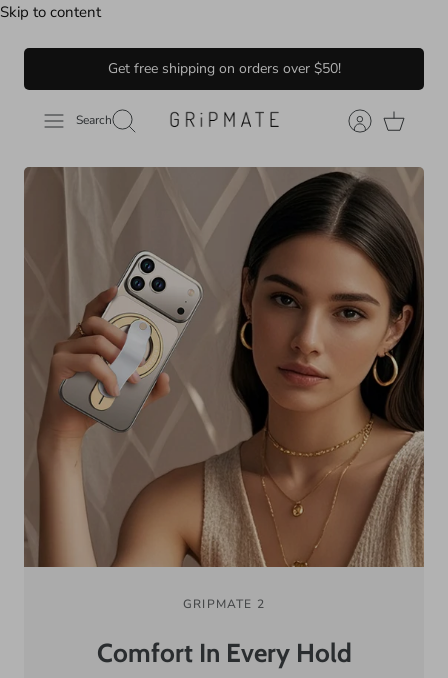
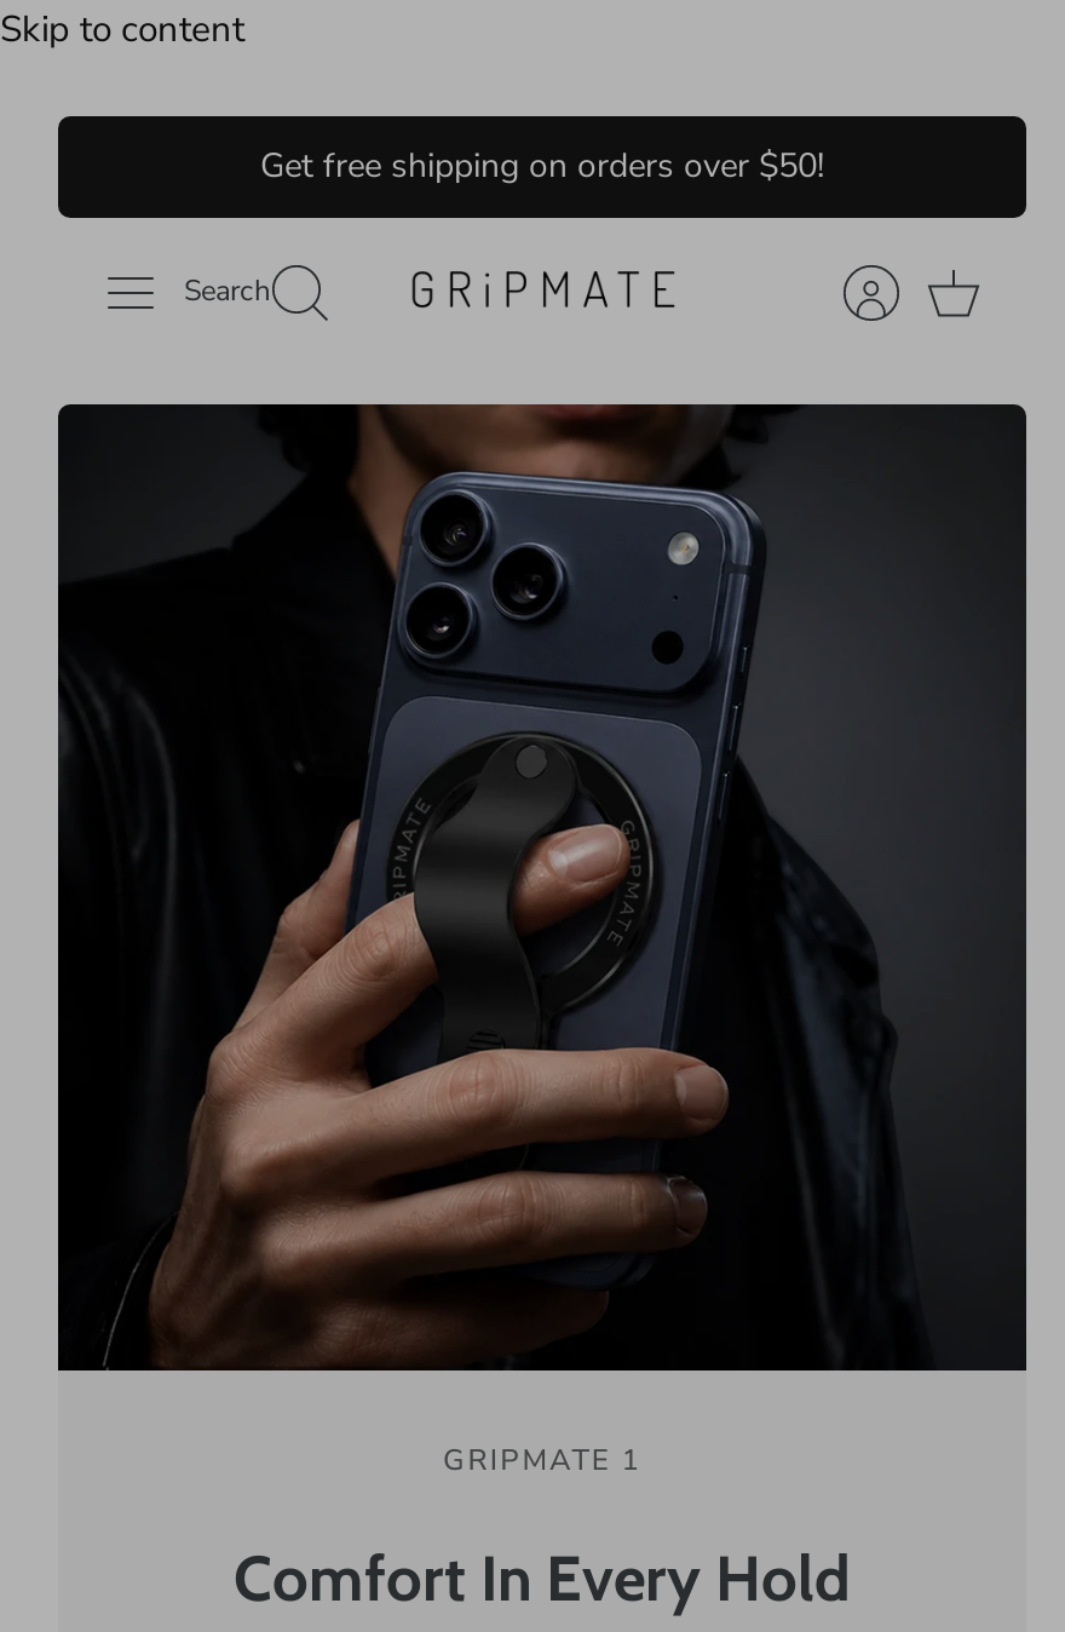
- [image]
- GRIPMATE 2
+ [image]
+ GRIPMATE 1
